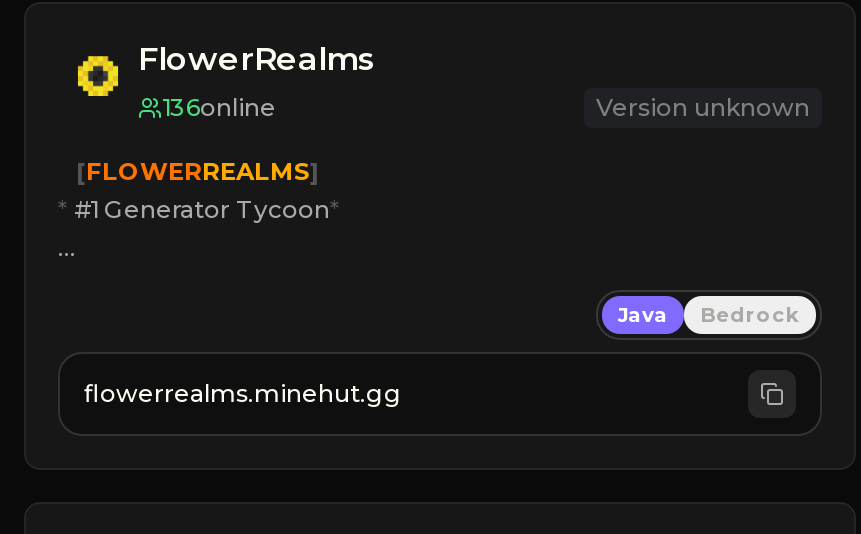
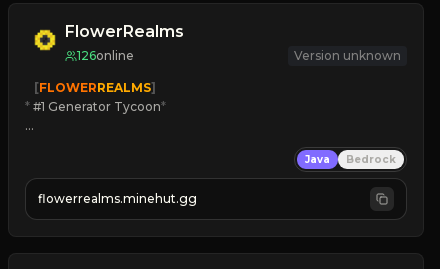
- 136online
+ 126online
